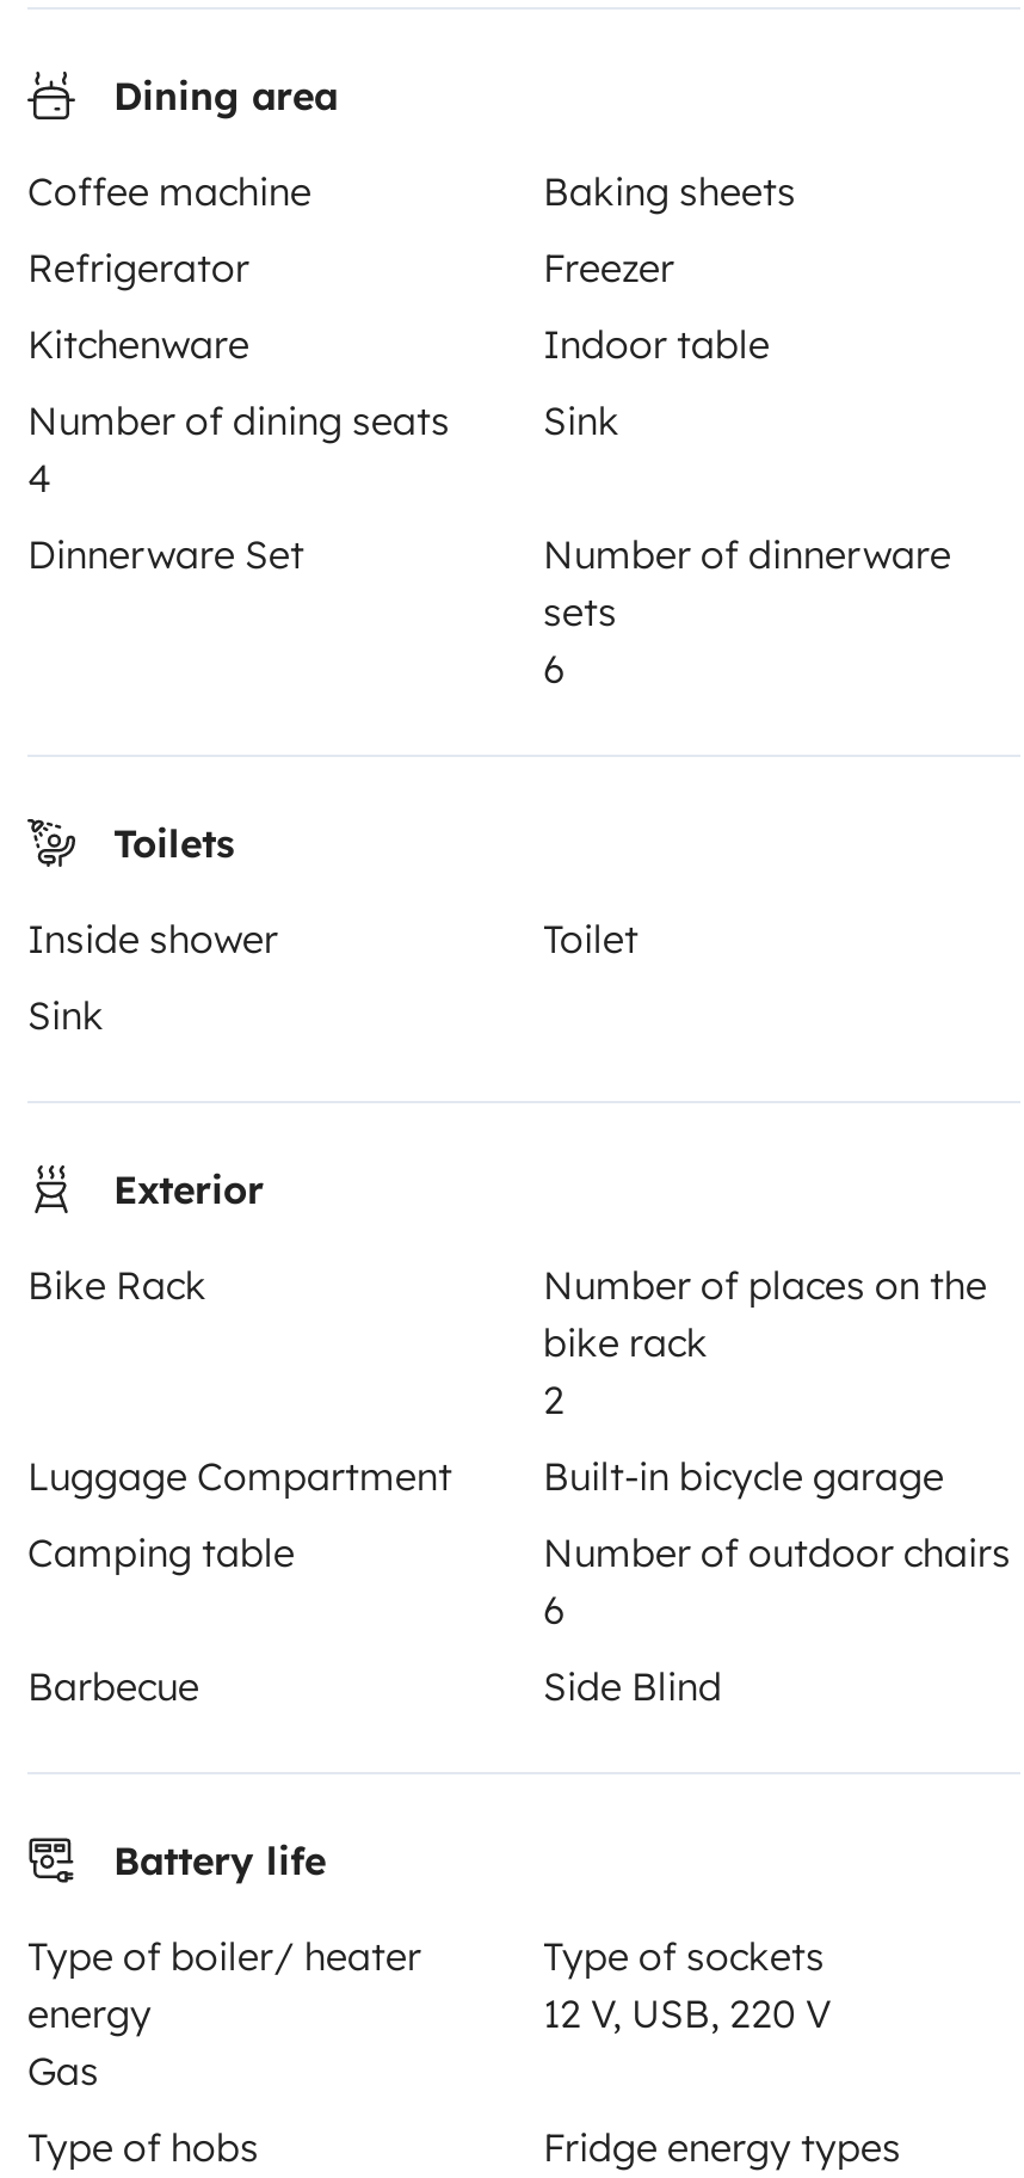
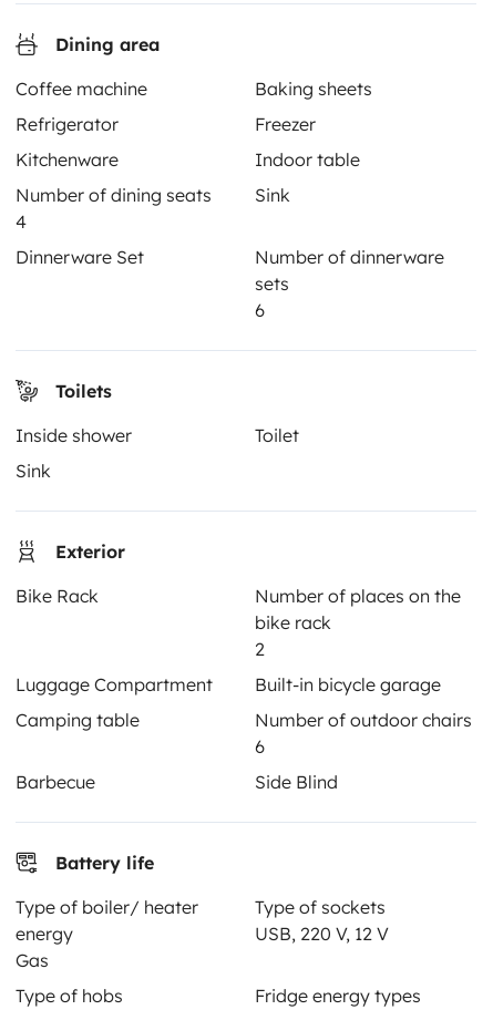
- 12 V, USB, 220 V
+ USB, 220 V, 12 V
